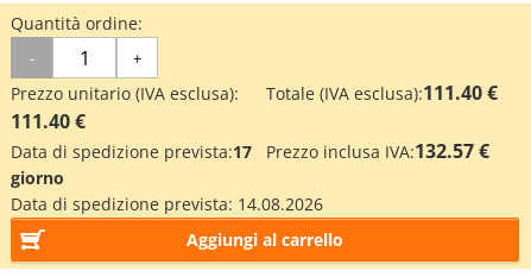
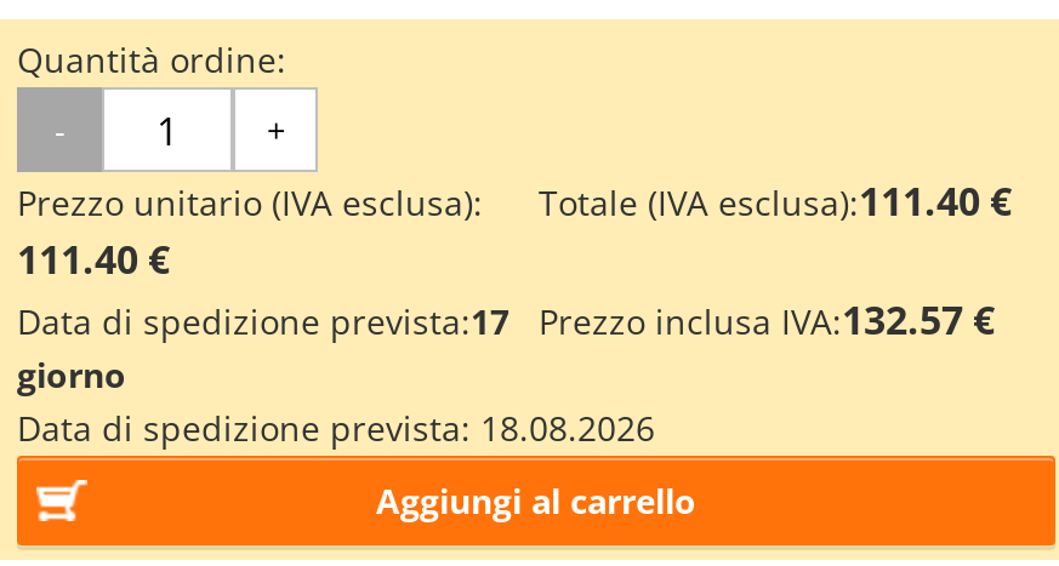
- Data di spedizione prevista: 14.08.2026
+ Data di spedizione prevista: 18.08.2026
